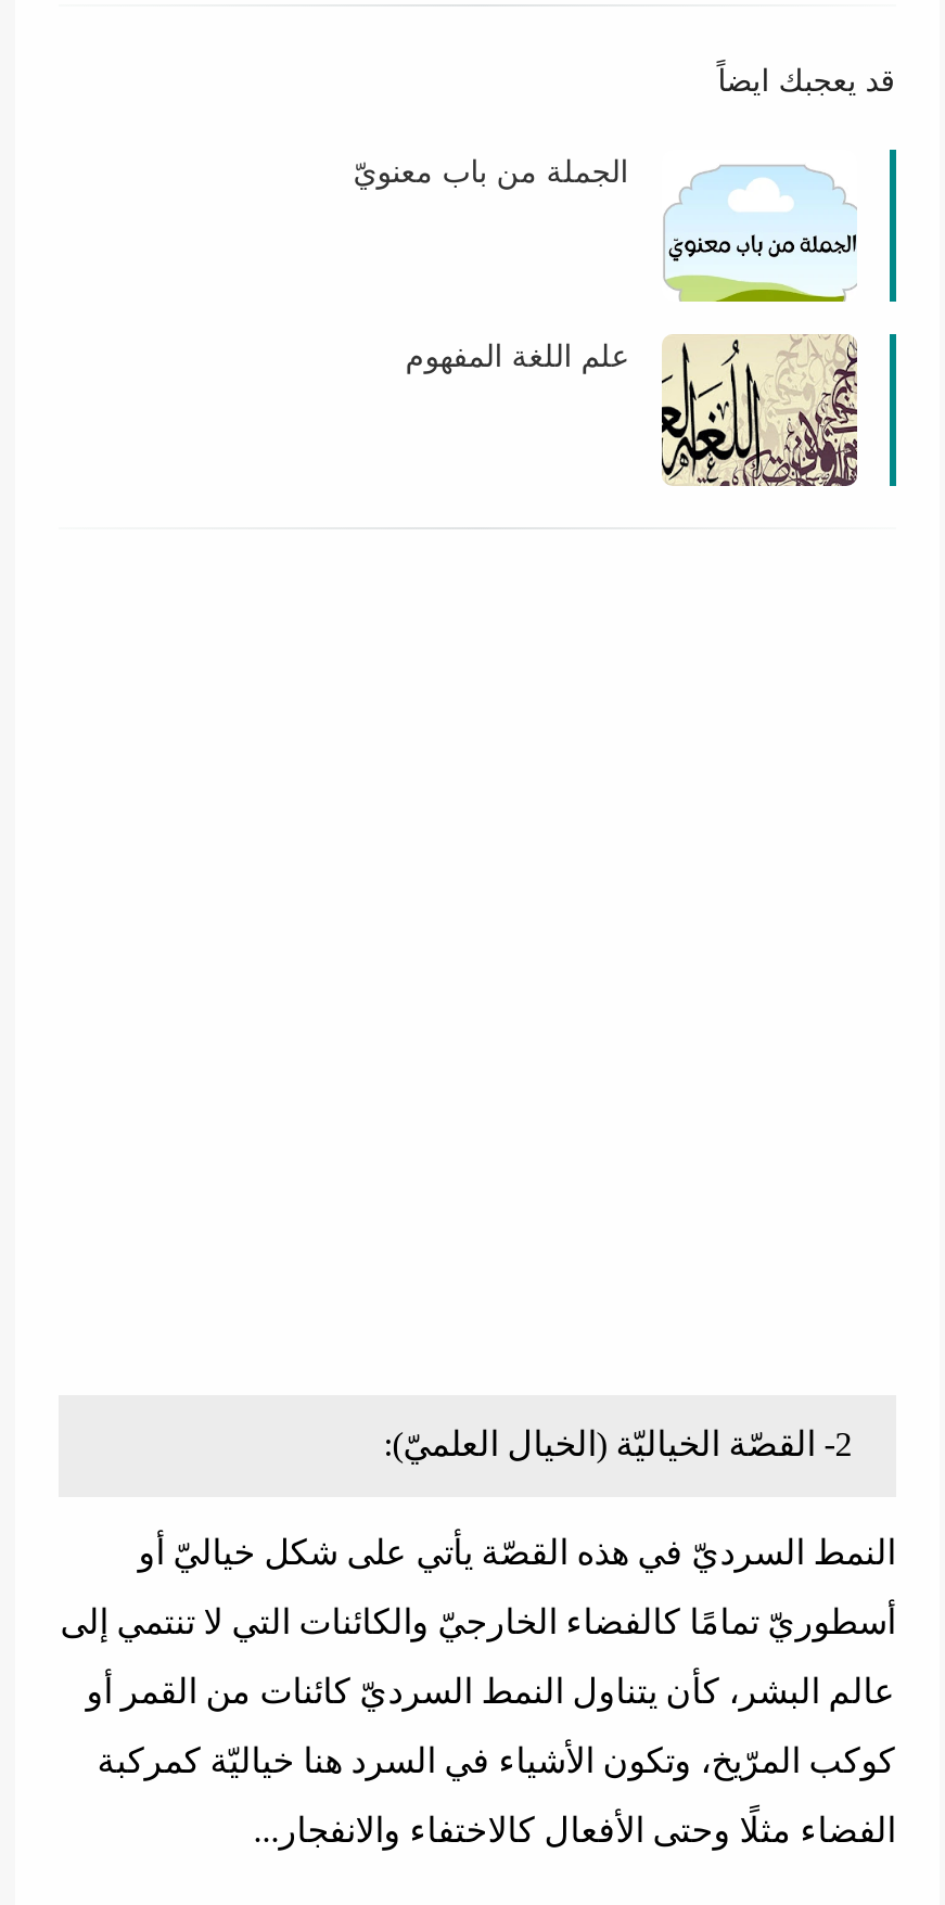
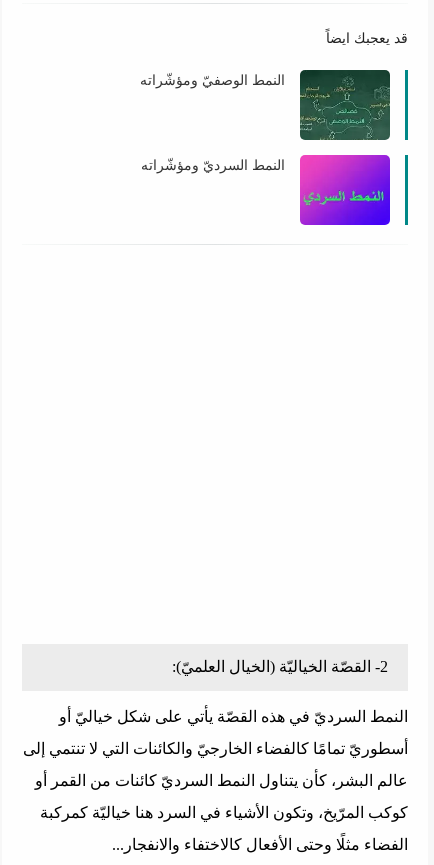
- [image]
- الجملة من باب معنويّ
+ [image]
+ النمط الوصفيّ ومؤشّراته

- [image]
- علم اللغة المفهوم
+ [image]
+ النمط السرديّ ومؤشّراته
